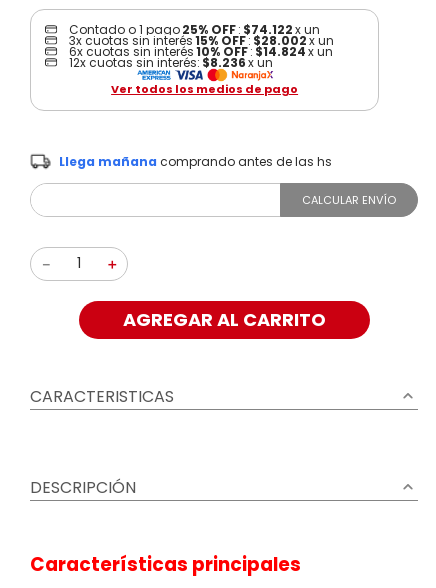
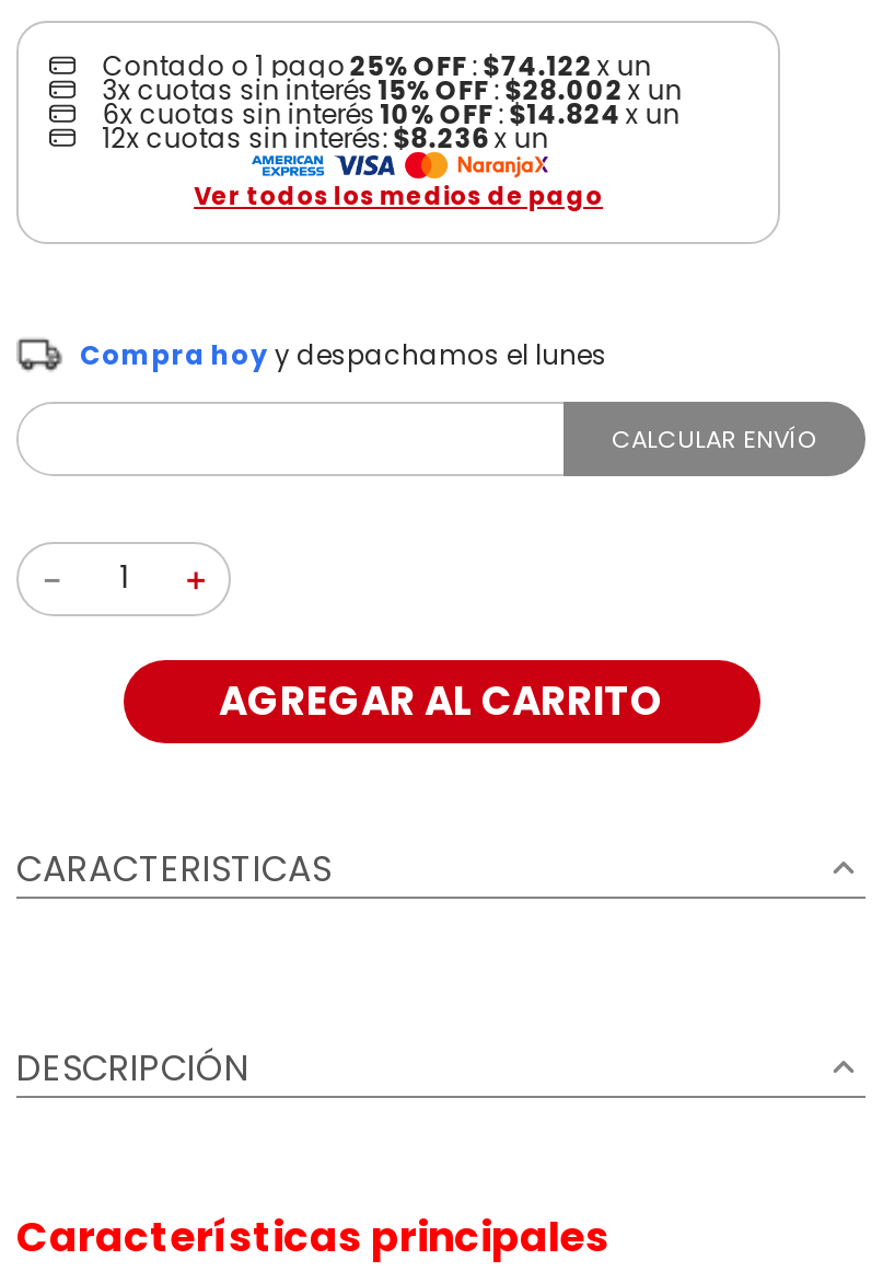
- Llega mañana comprando antes de las hs
+ Compra hoy y despachamos el lunes
